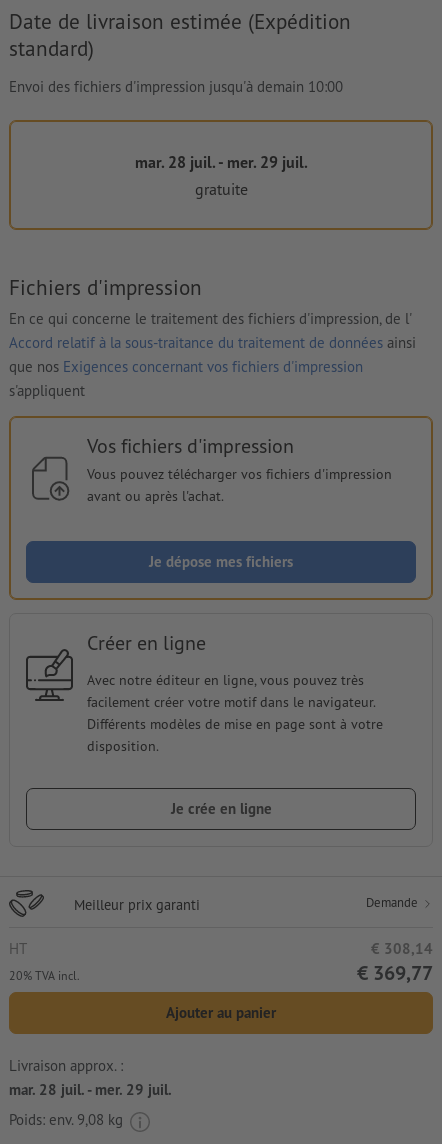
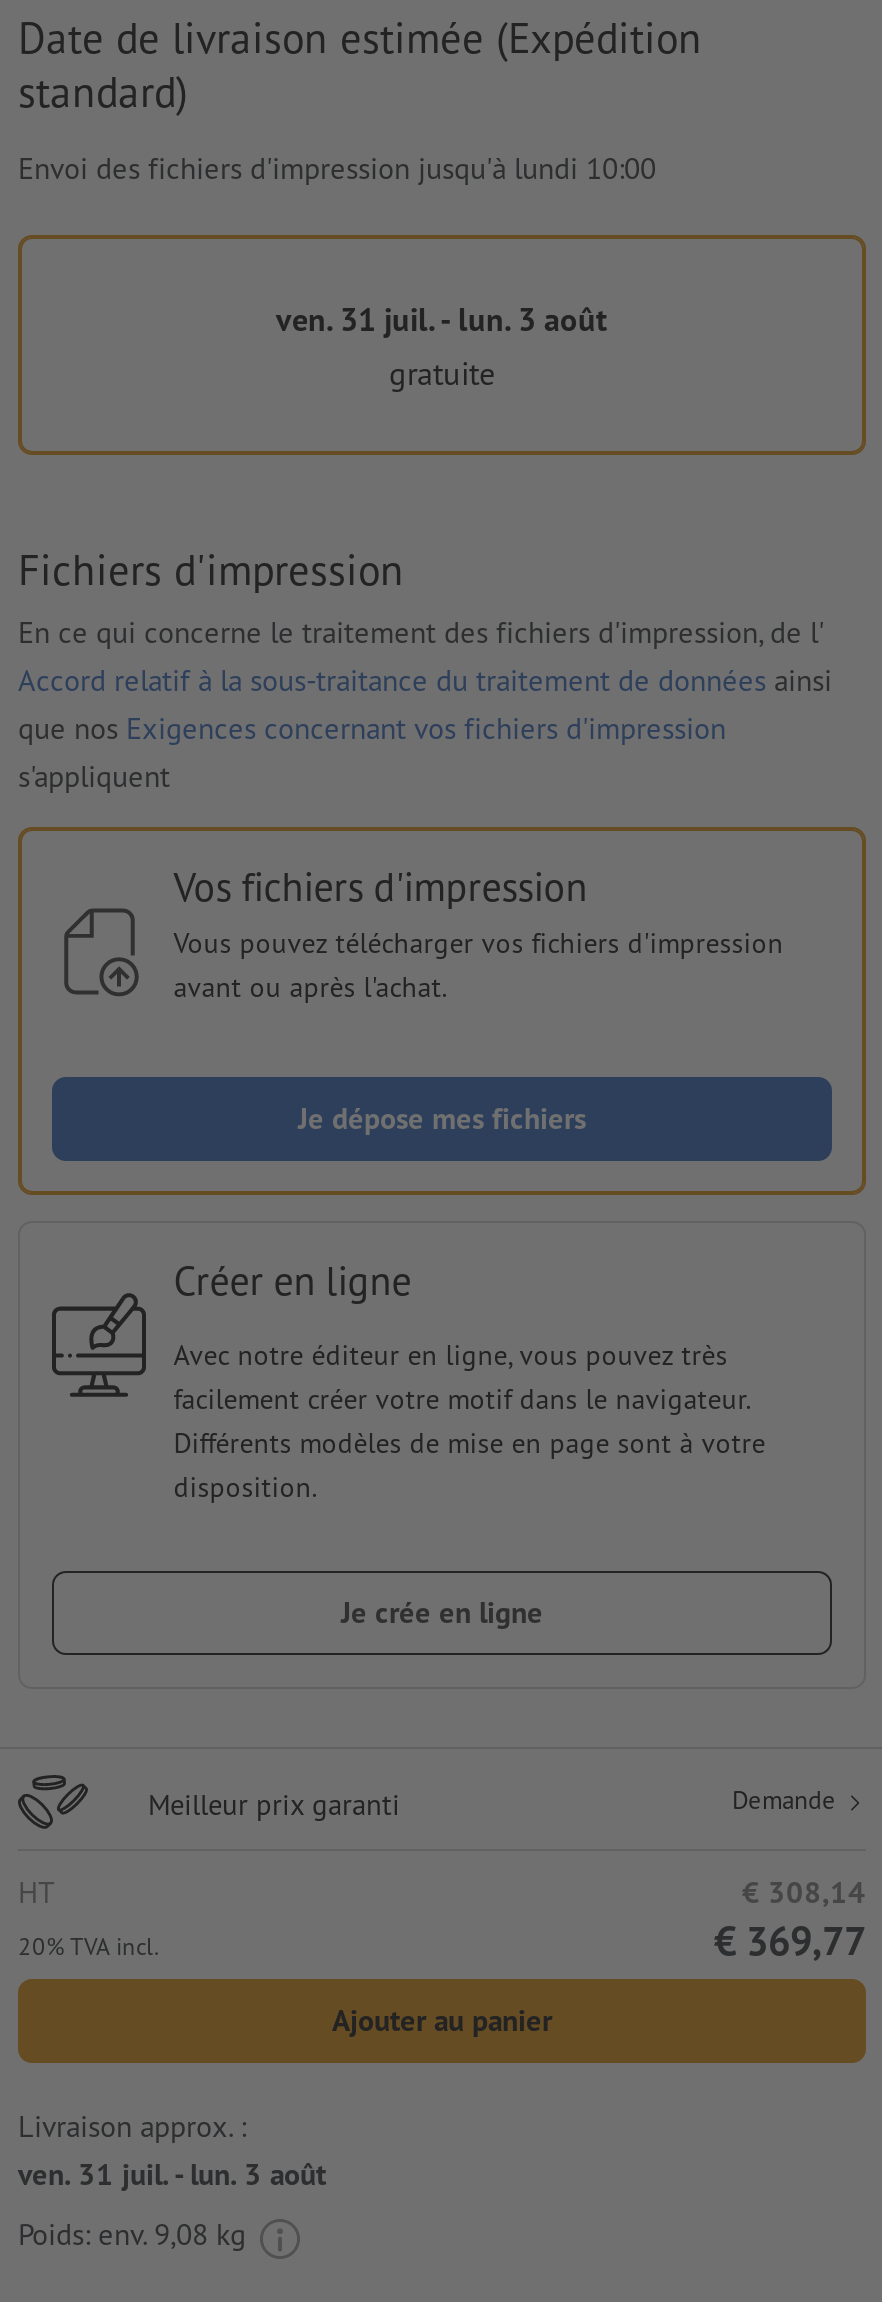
- Envoi des fichiers d'impression jusqu'à demain 10:00
+ Envoi des fichiers d'impression jusqu'à lundi 10:00

- mar. 28 juil. - mer. 29 juil.
+ ven. 31 juil. - lun. 3 août

- mar. 28 juil. - mer. 29 juil.
+ ven. 31 juil. - lun. 3 août
